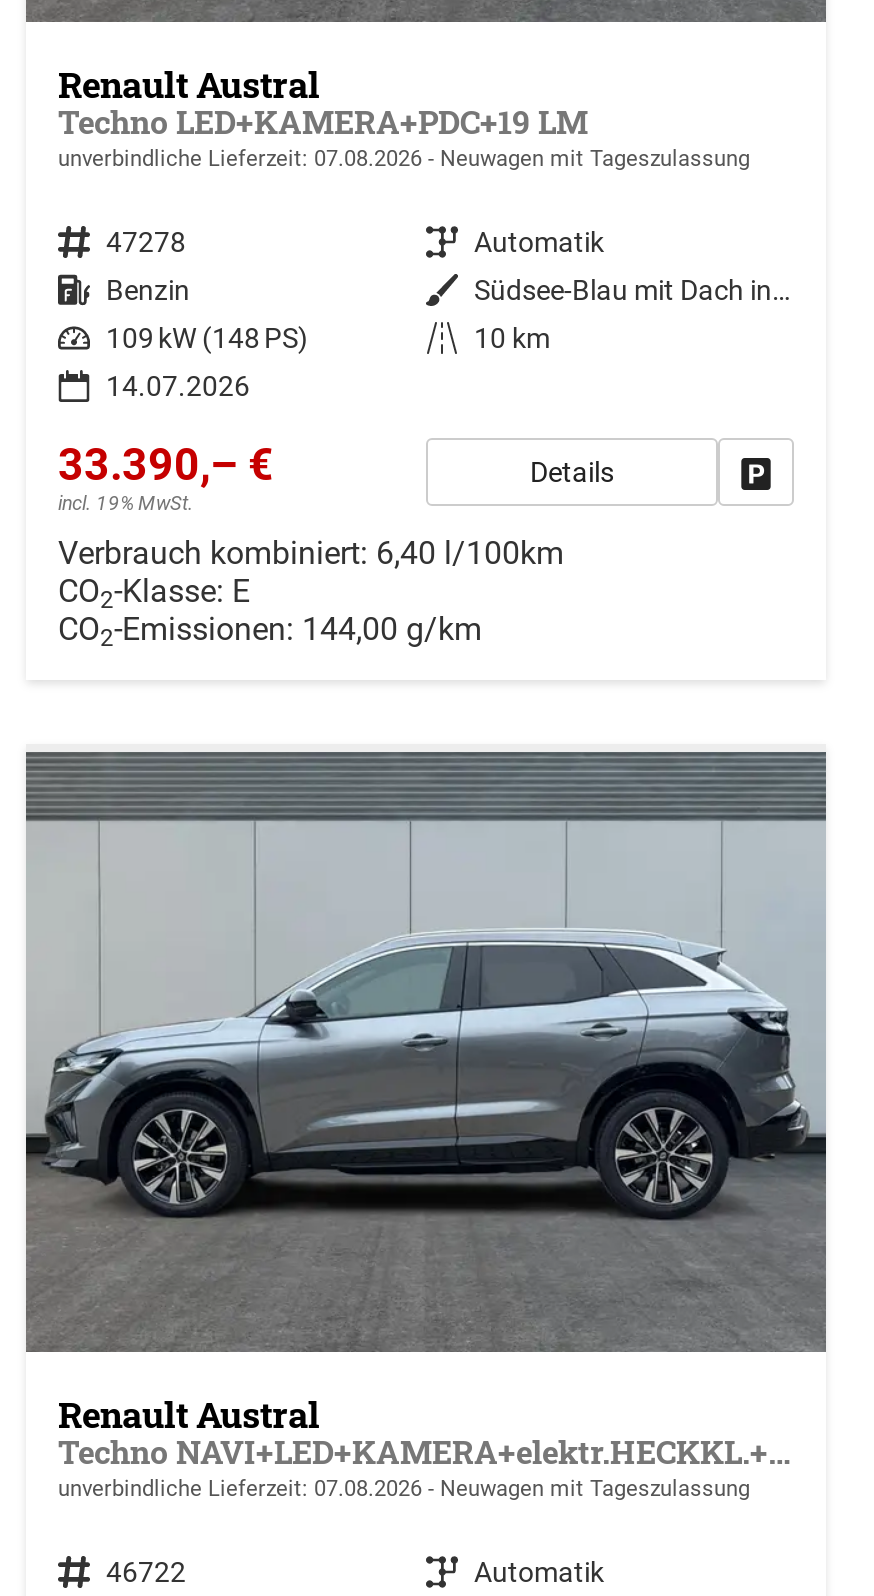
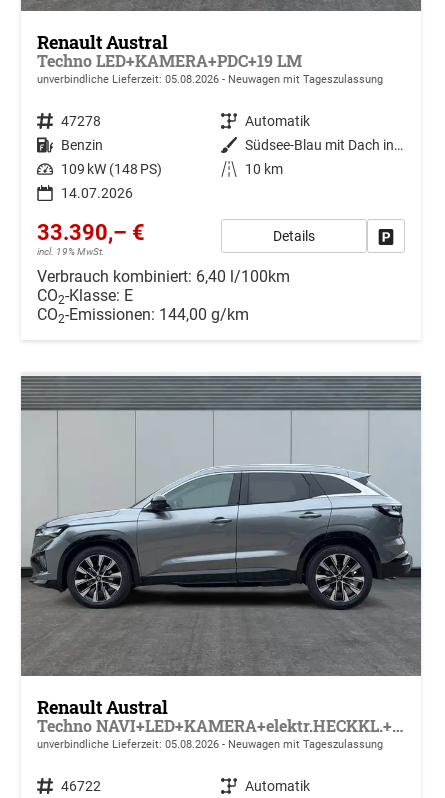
- unverbindliche Lieferzeit: 07.08.2026 Neuwagen mit Tageszulassung
+ unverbindliche Lieferzeit: 05.08.2026 Neuwagen mit Tageszulassung

- unverbindliche Lieferzeit: 07.08.2026 Neuwagen mit Tageszulassung
+ unverbindliche Lieferzeit: 05.08.2026 Neuwagen mit Tageszulassung
